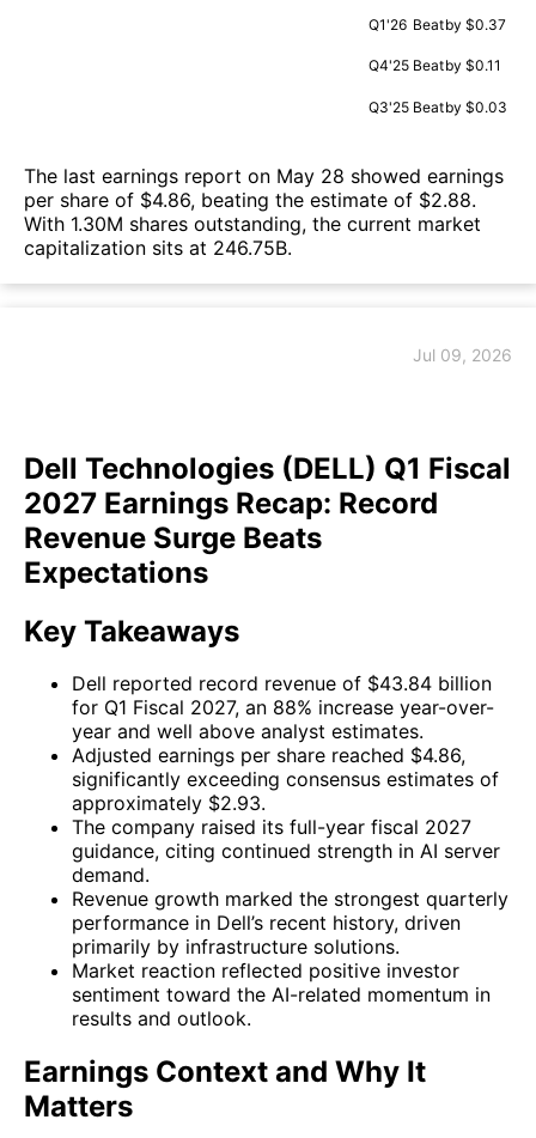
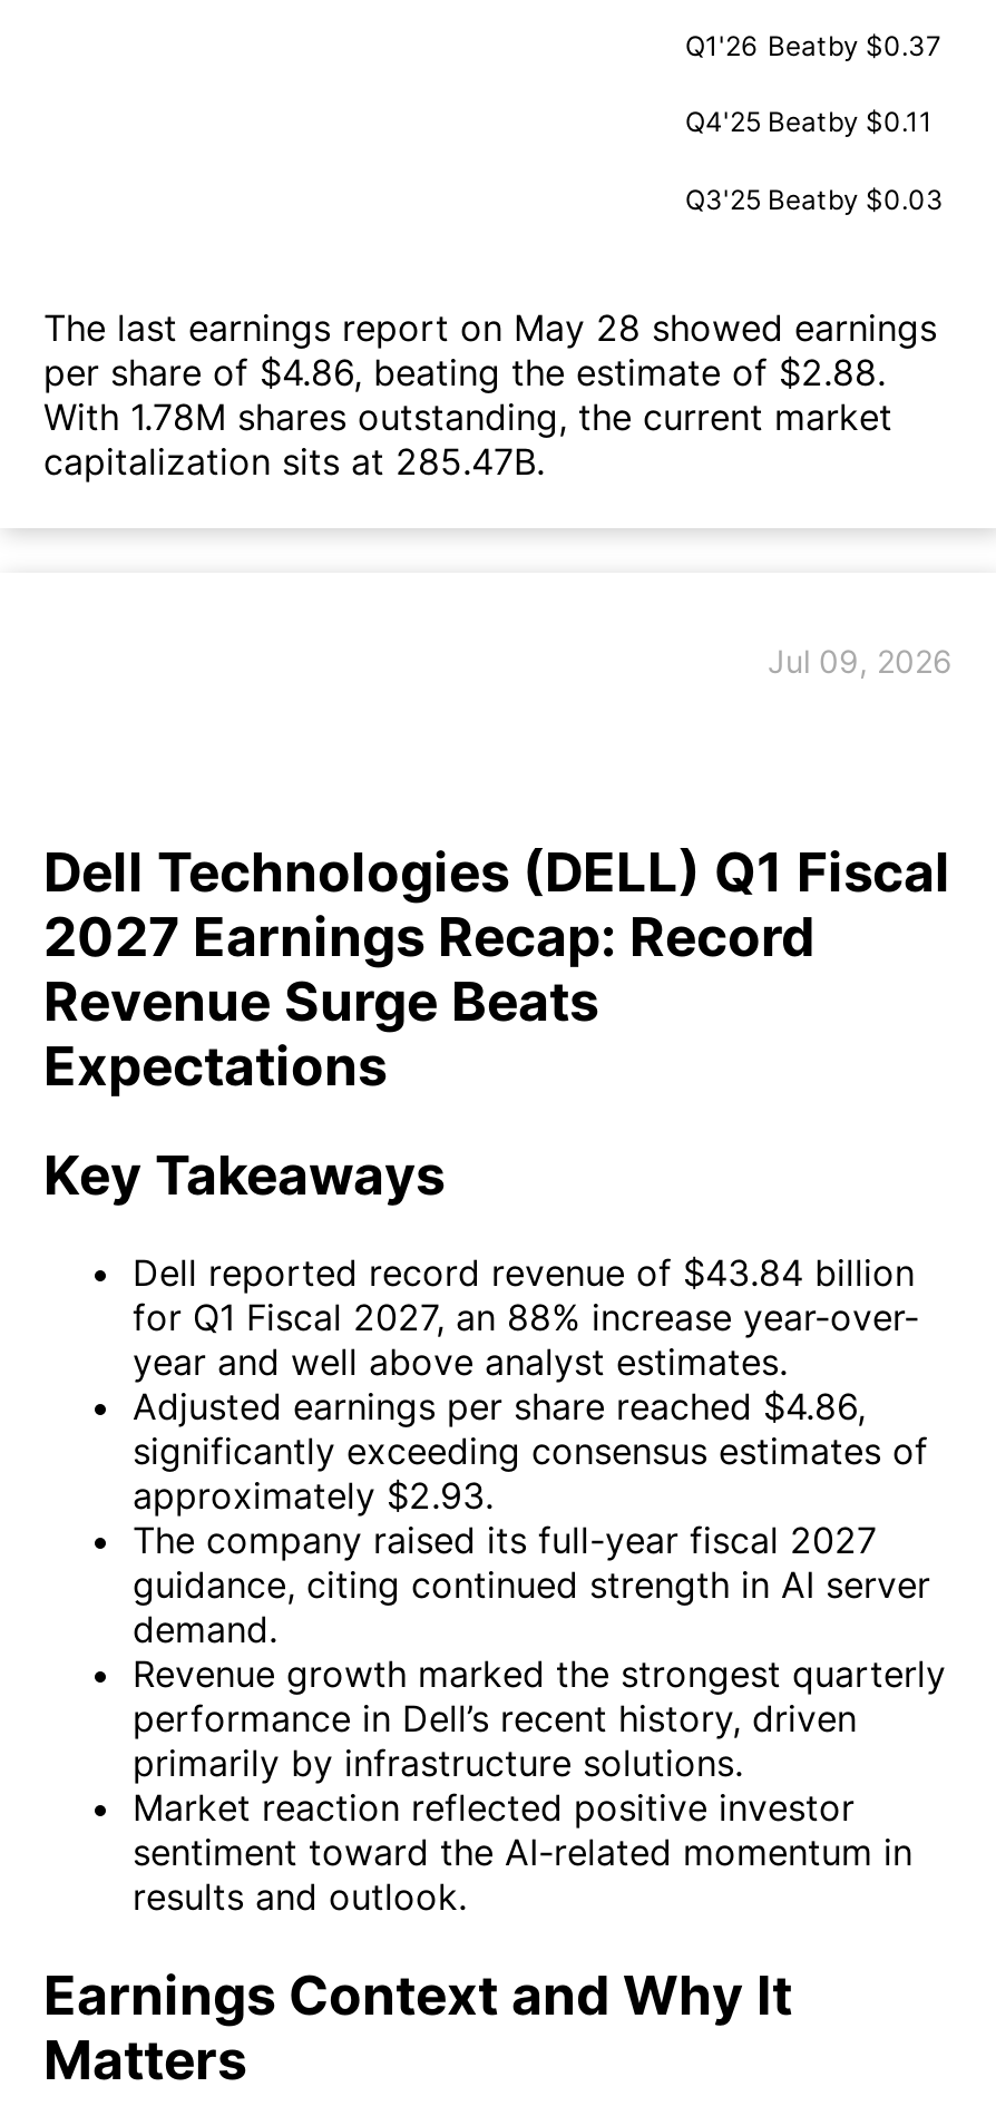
- With 1.30M shares outstanding, the current market
+ With 1.78M shares outstanding, the current market

- capitalization sits at 246.75B.
+ capitalization sits at 285.47B.
